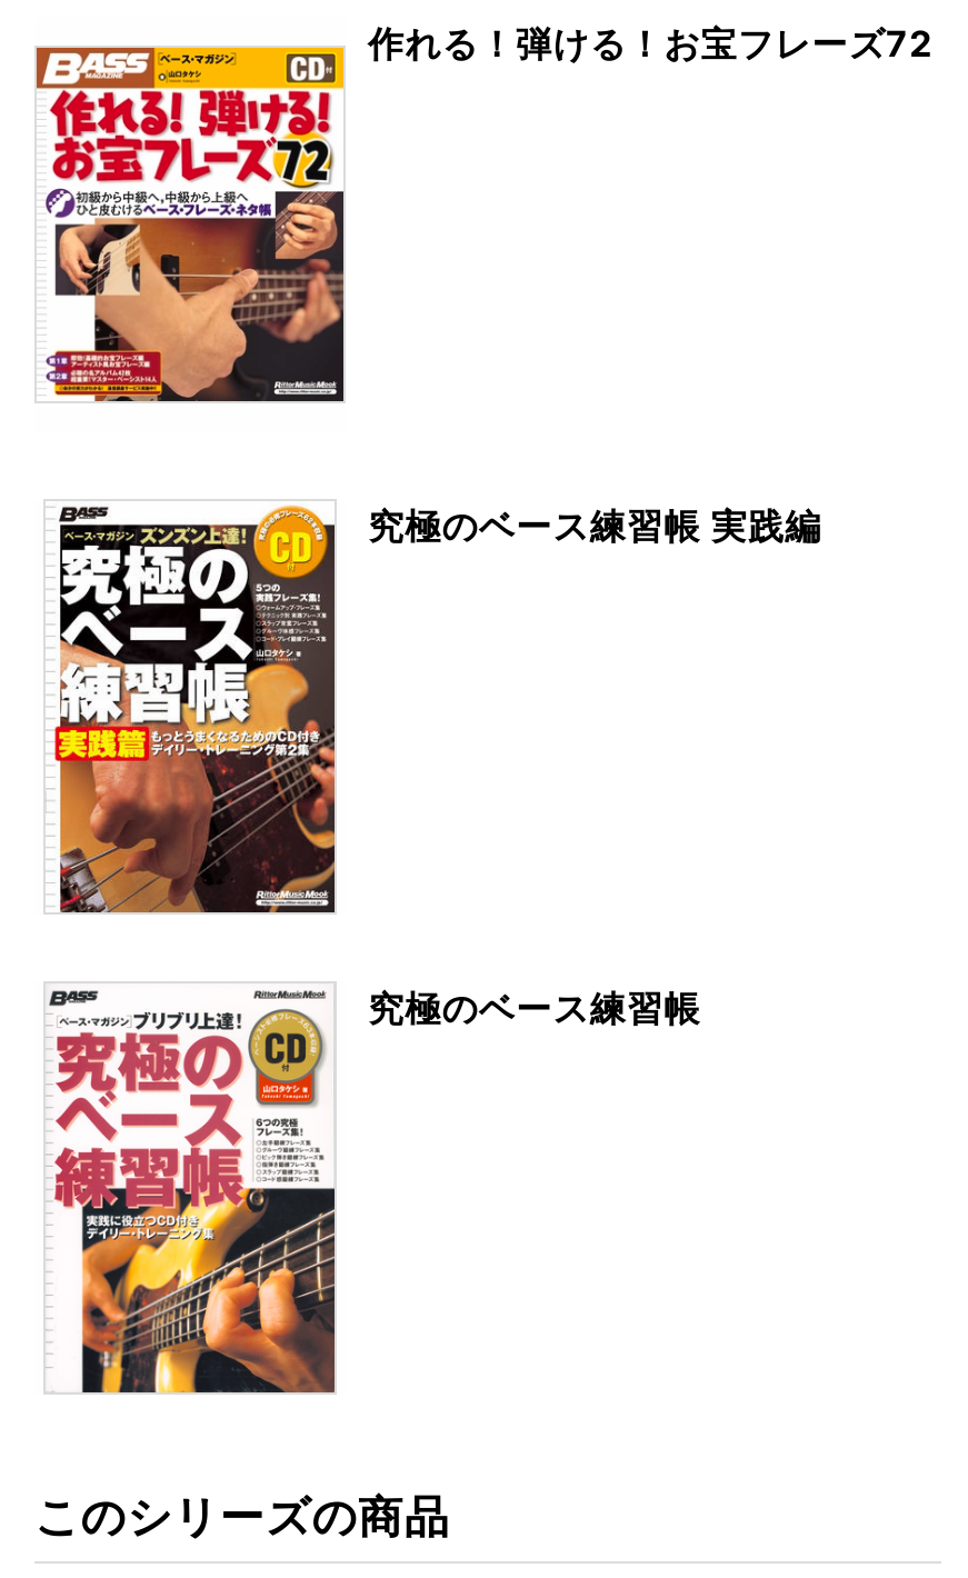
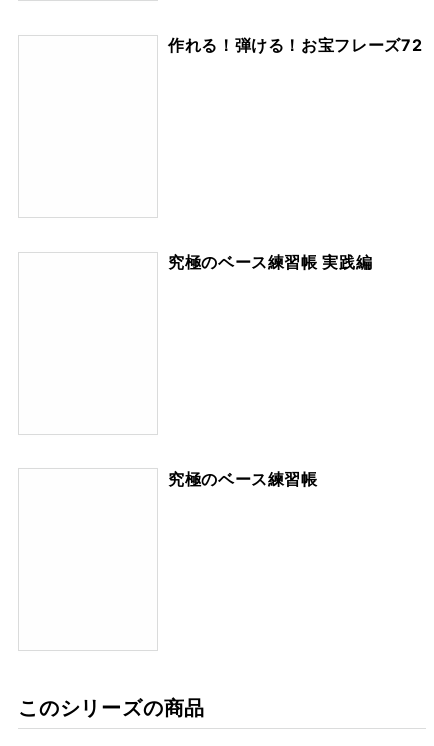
- [image]

- [image]

- [image]
